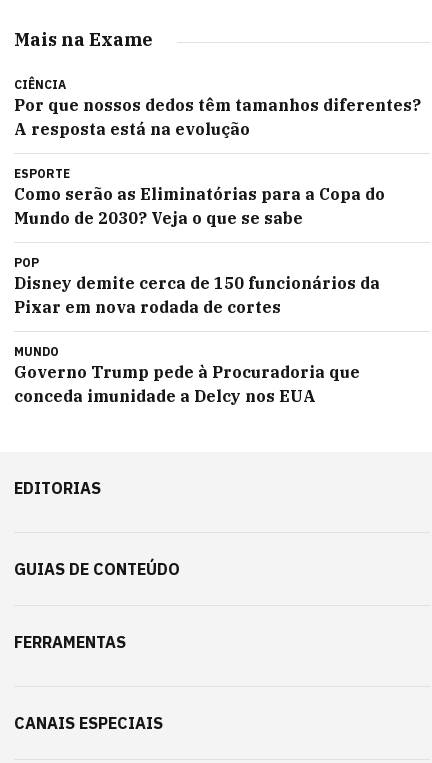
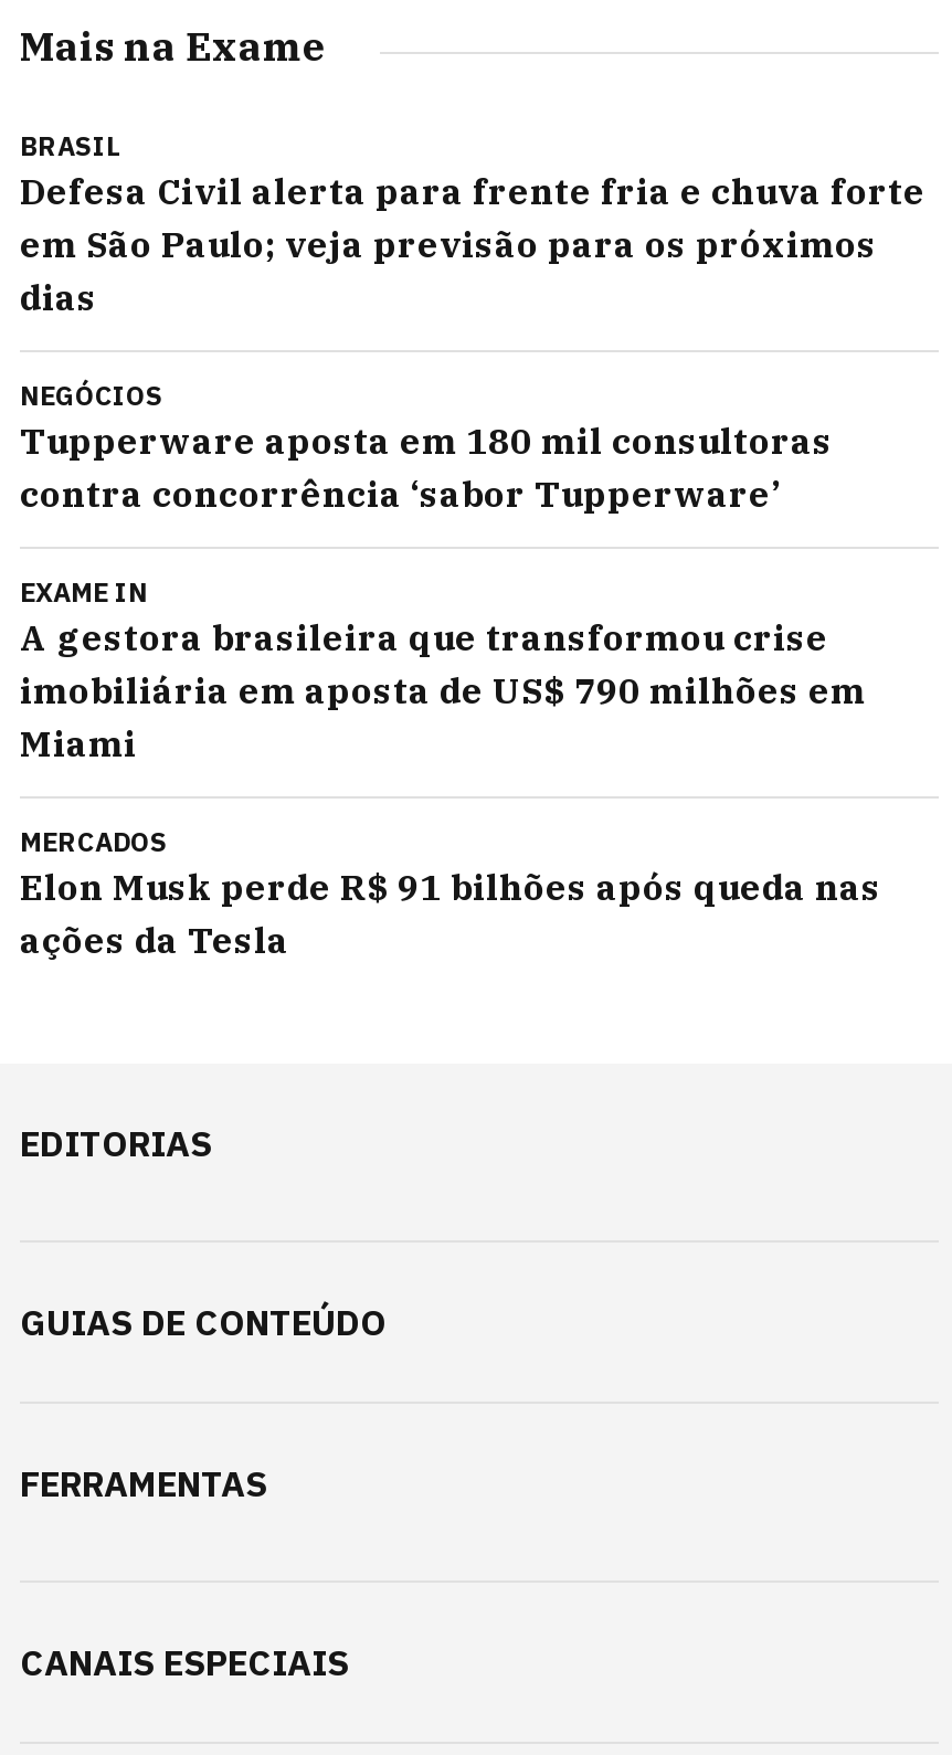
- CIÊNCIA
- Por que nossos dedos têm tamanhos diferentes?
- A resposta está na evolução
+ BRASIL
+ Defesa Civil alerta para frente fria e chuva forte
+ em São Paulo; veja previsão para os próximos
+ dias

- ESPORTE
- Como serão as Eliminatórias para a Copa do
- Mundo de 2030? Veja o que se sabe
+ NEGÓCIOS
+ Tupperware aposta em 180 mil consultoras
+ contra concorrência ‘sabor Tupperware’

- POP
- Disney demite cerca de 150 funcionários da
- Pixar em nova rodada de cortes
+ EXAME IN
+ A gestora brasileira que transformou crise
+ imobiliária em aposta de US$ 790 milhões em
+ Miami

- MUNDO
- Governo Trump pede à Procuradoria que
- conceda imunidade a Delcy nos EUA
+ MERCADOS
+ Elon Musk perde R$ 91 bilhões após queda nas
+ ações da Tesla
